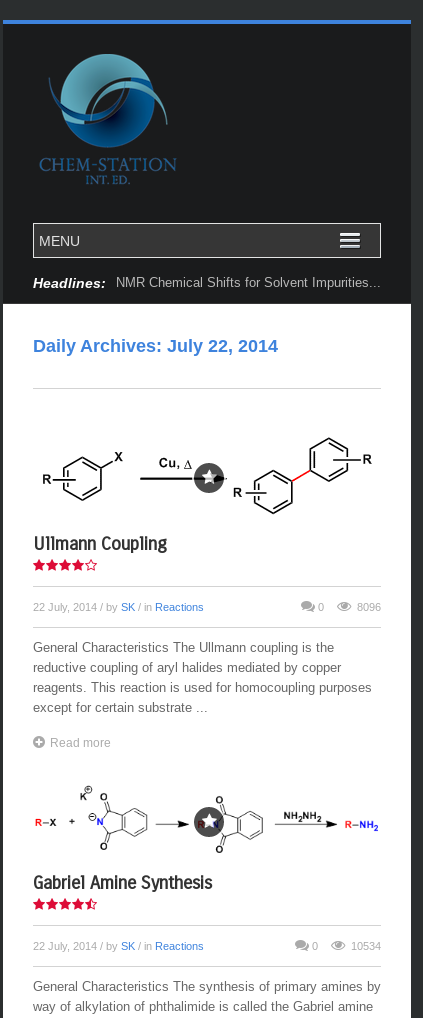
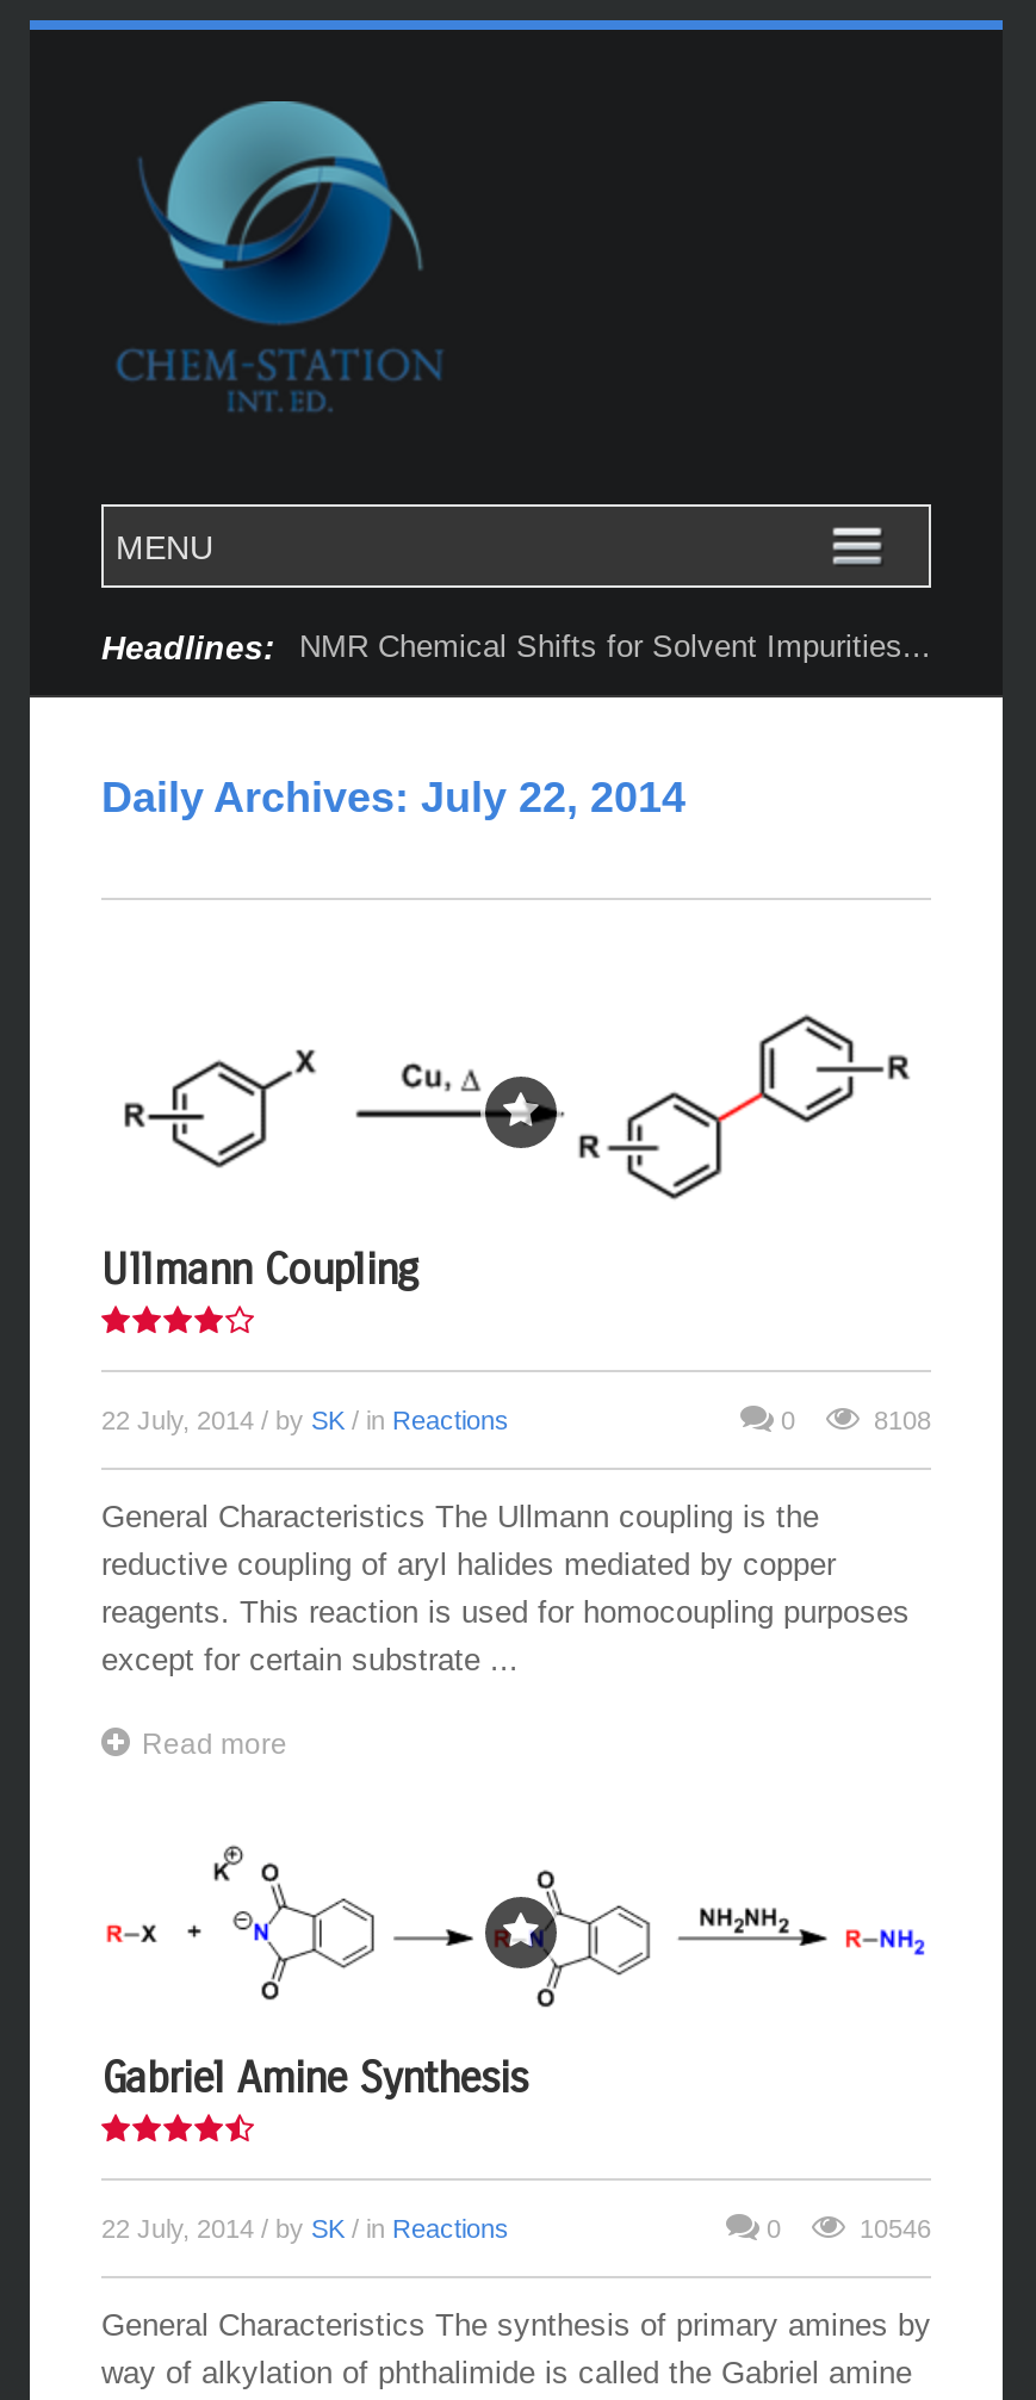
- 8096
+ 8108

- 10534
+ 10546
